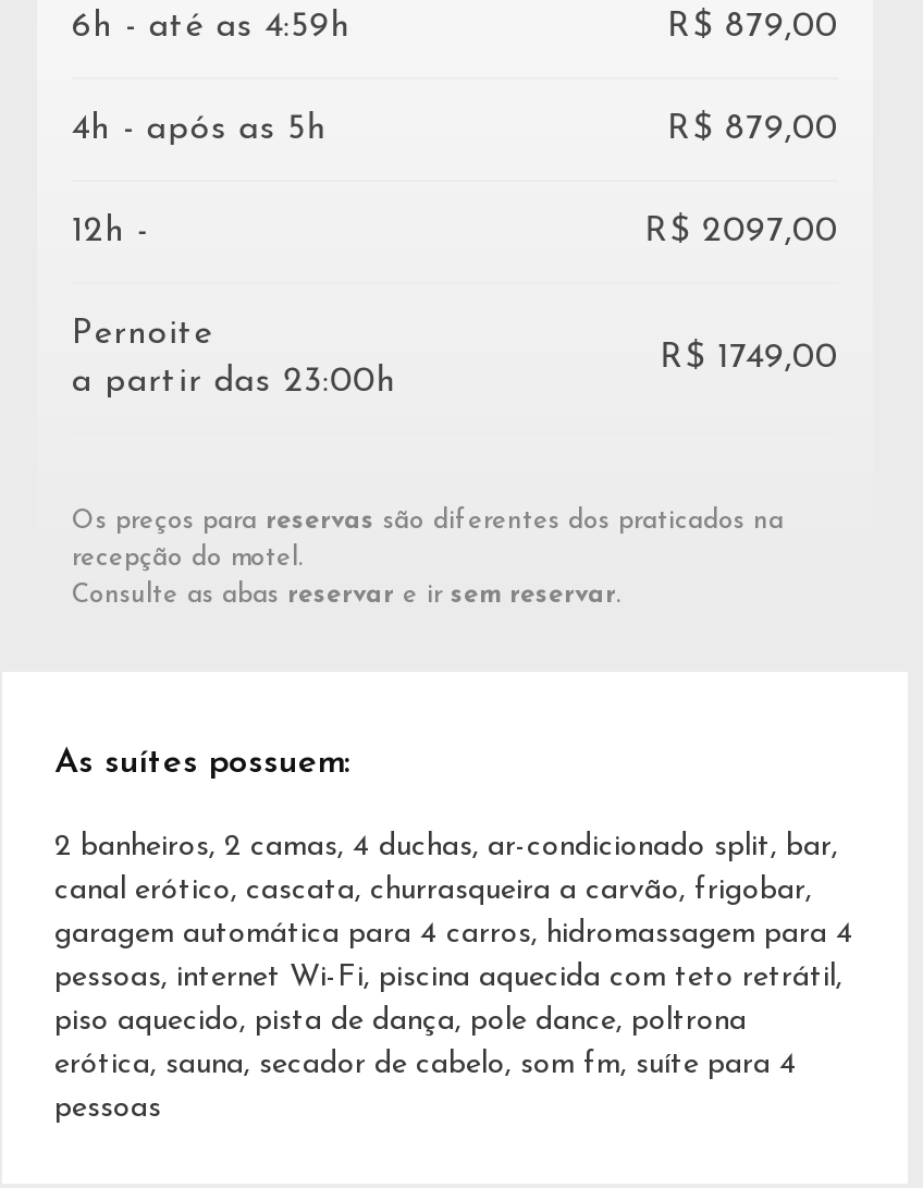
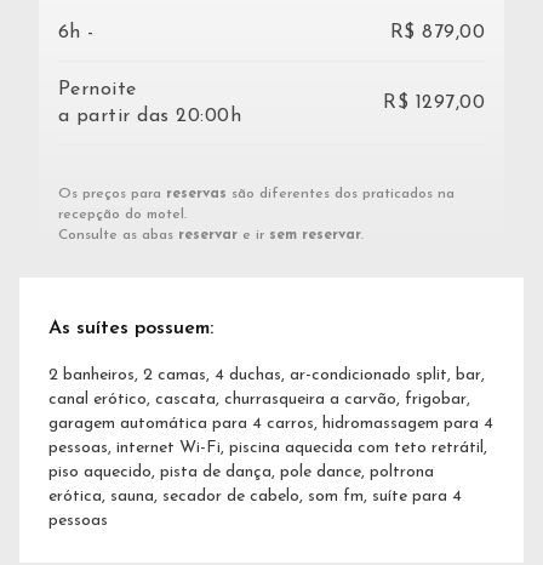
- 6h - até as 4:59h
+ 6h -

- 4h - após as 5h
- R$ 879,00
- 12h -
- R$ 2097,00

- R$ 1749,00
+ R$ 1297,00

- a partir das 23:00h
+ a partir das 20:00h
